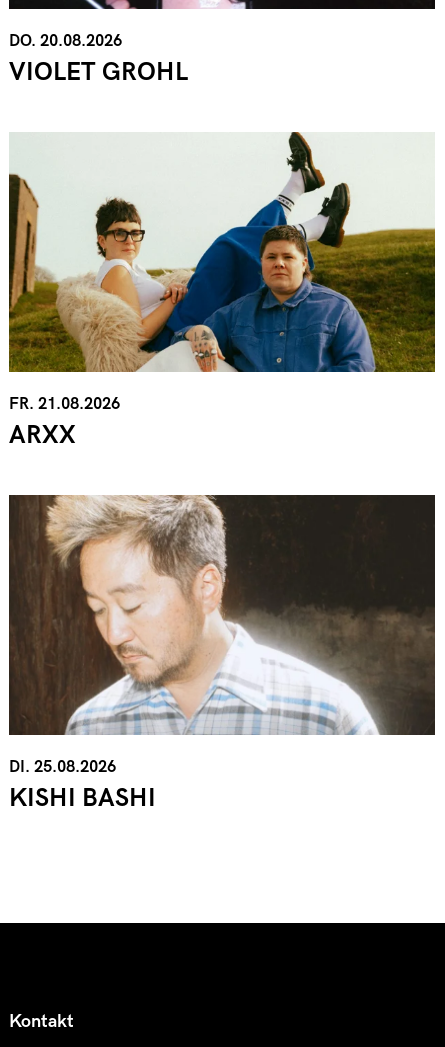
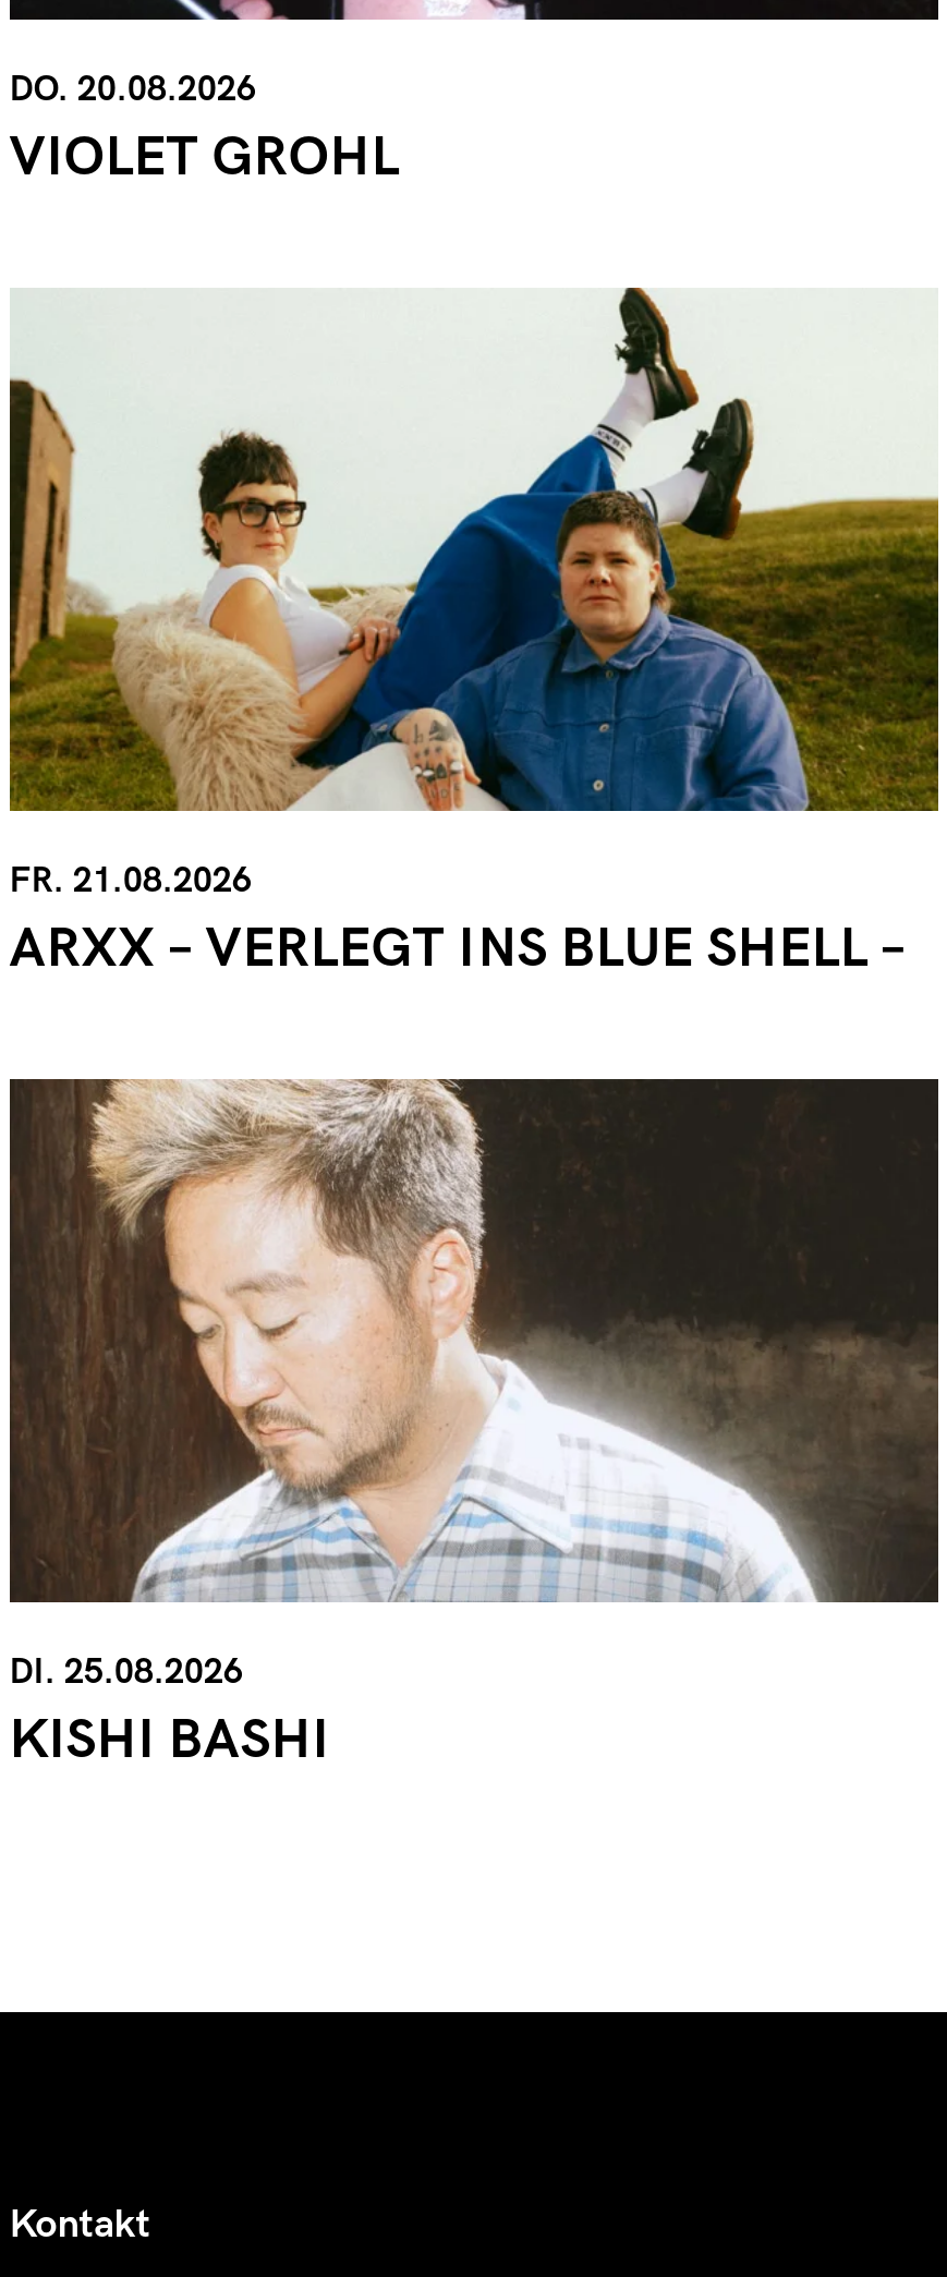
- ARXX
+ ARXX – VERLEGT INS BLUE SHELL –
